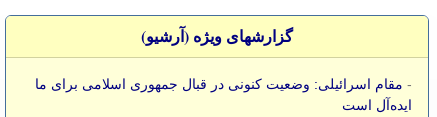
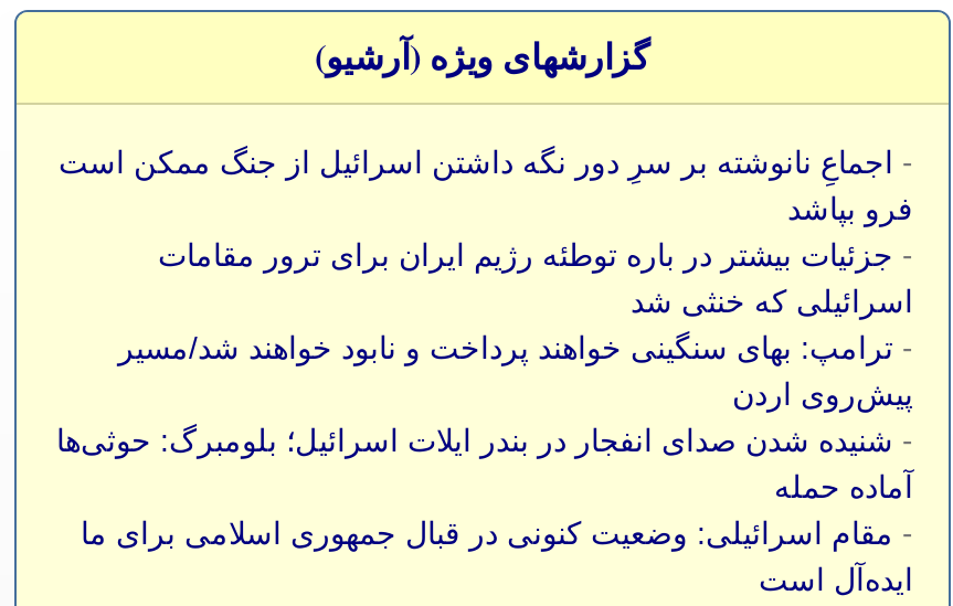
+ - اجماعِ نانوشته بر سرِ دور نگه داشتن اسرائیل از جنگ ممکن است
+ فرو بپاشد
+ - جزئیات بیشتر در باره توطئه رژیم ایران برای ترور مقامات
+ اسرائیلی که خنثی شد
+ - ترامپ: بهای سنگینی خواهند پرداخت و نابود خواهند شد/مسیر
+ پیش‌روی اردن
+ - شنیده شدن صدای انفجار در بندر ایلات اسرائیل؛ بلومبرگ: حوثی‌ها
+ آماده حمله
